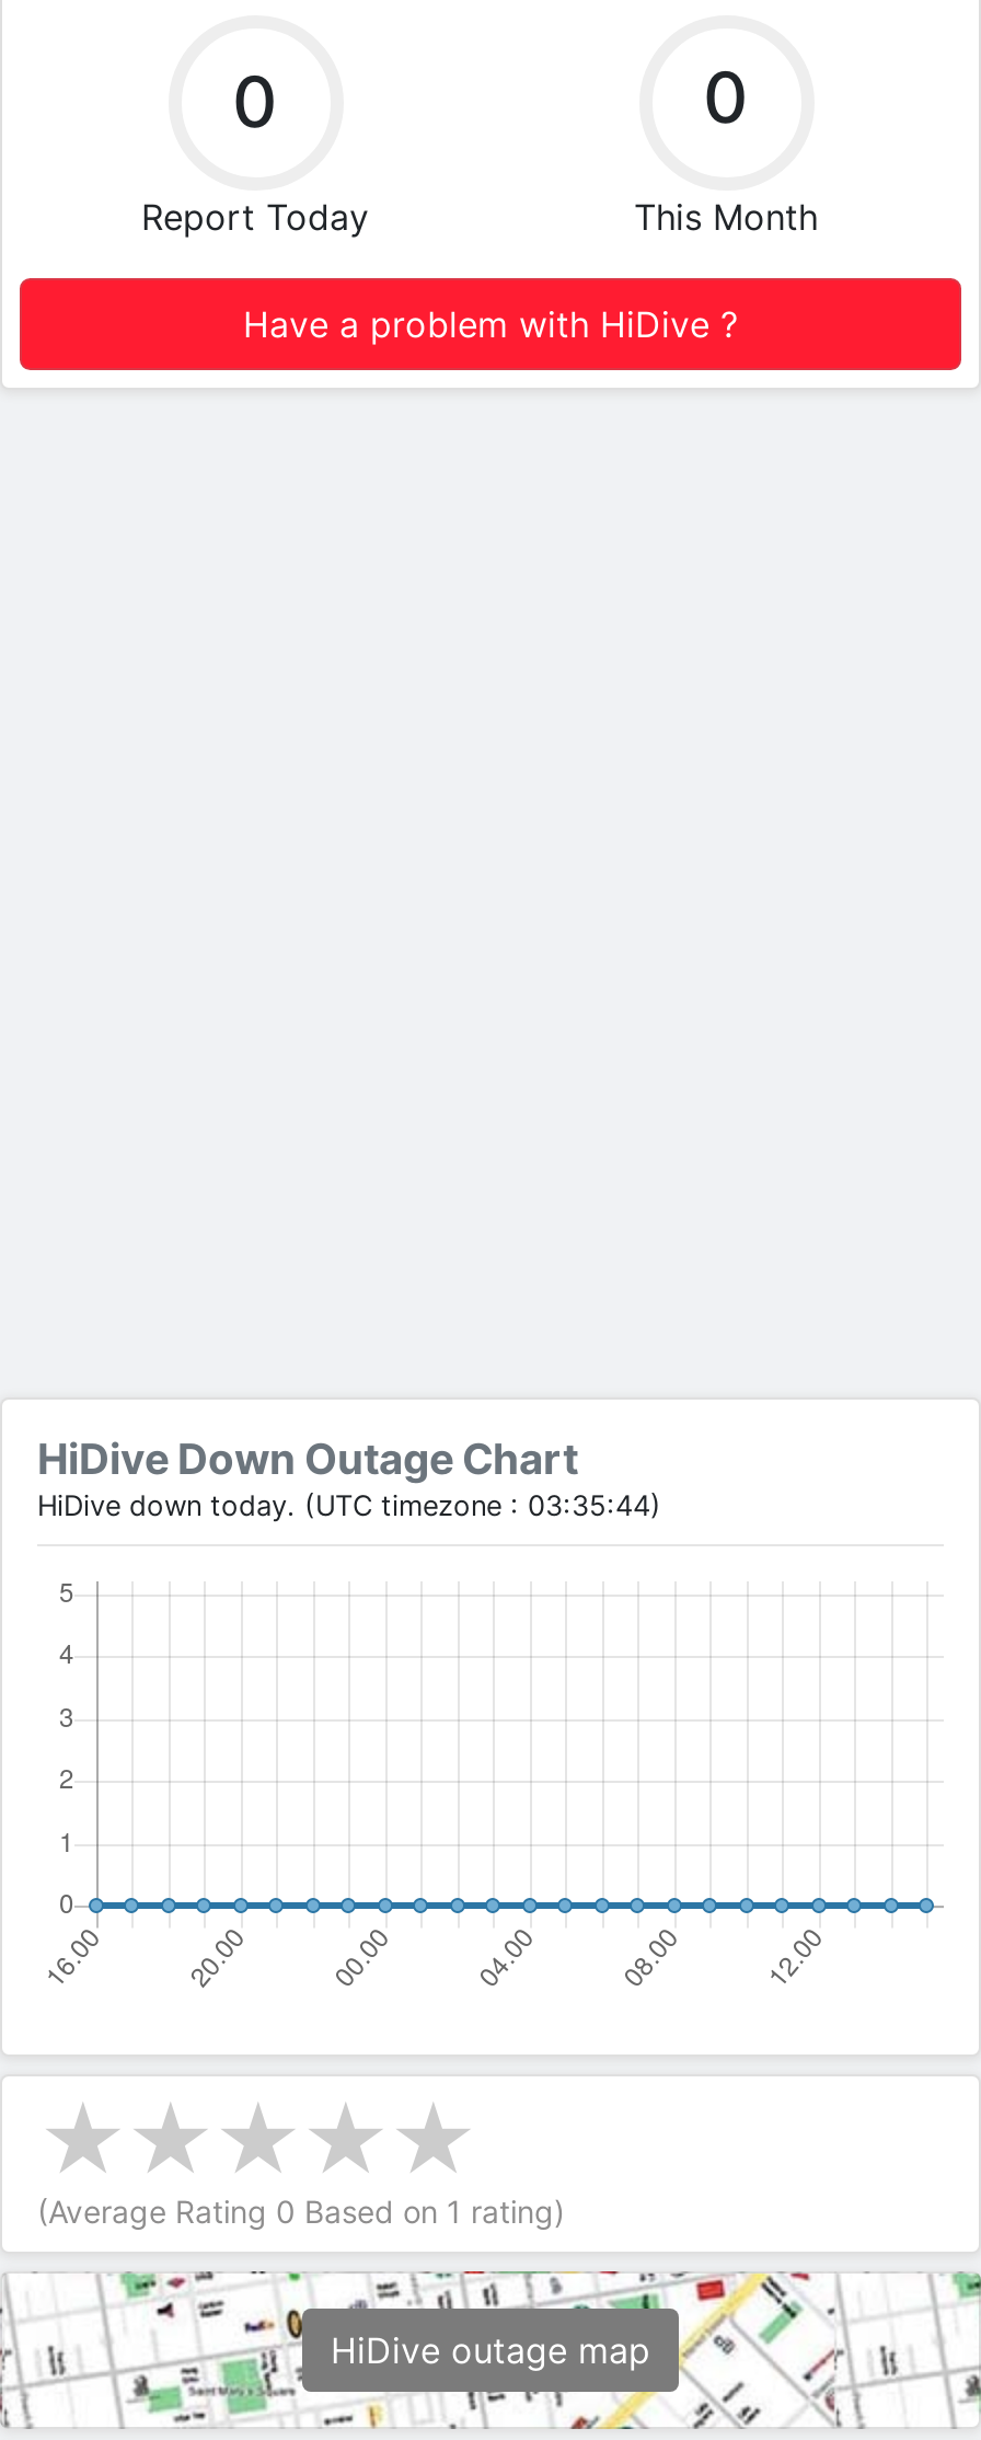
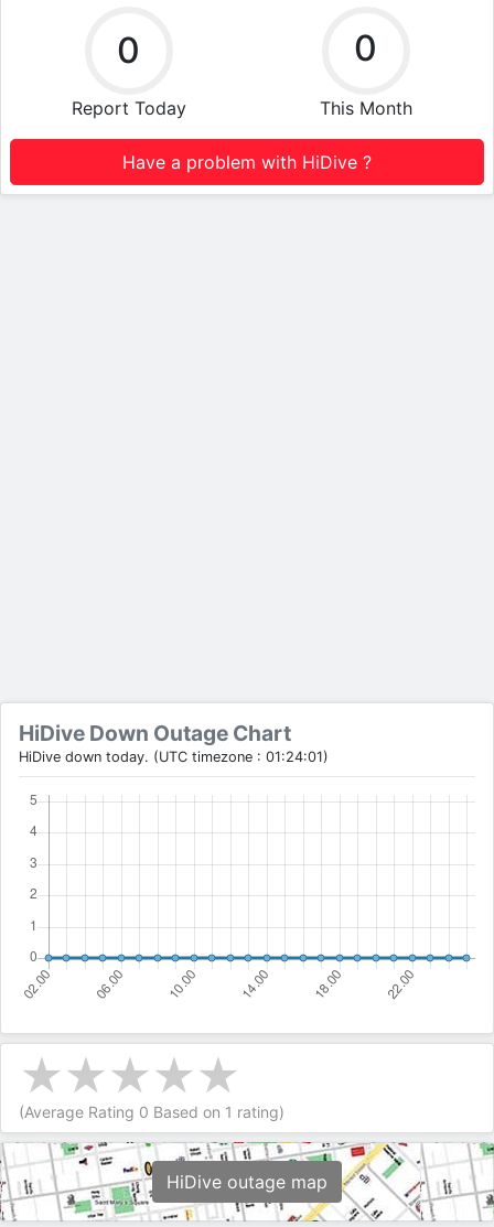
- HiDive down today. (UTC timezone : 03:35:44)
+ HiDive down today. (UTC timezone : 01:24:01)
